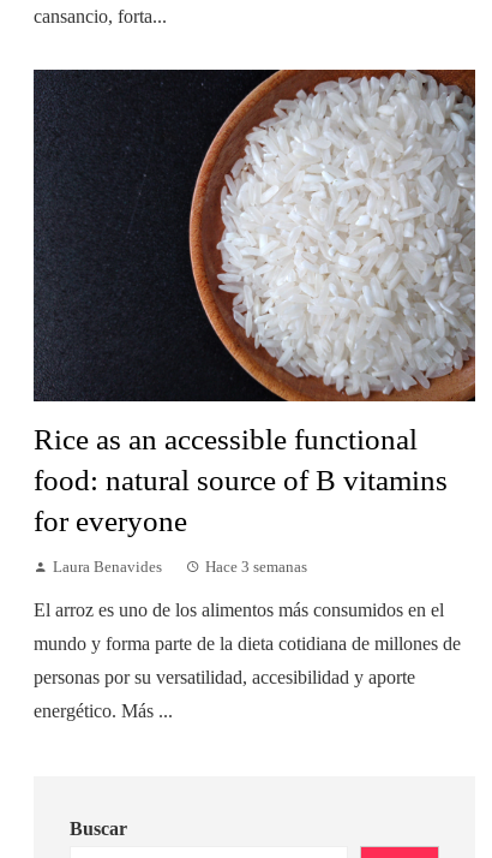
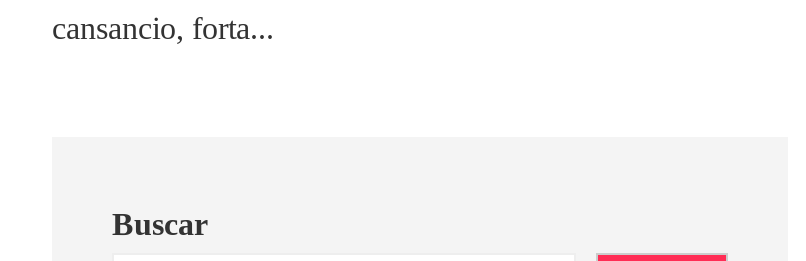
- [image]
- Rice as an accessible functional
- food: natural source of B vitamins
- for everyone
- Laura Benavides
- Hace 3 semanas
- El arroz es uno de los alimentos más consumidos en el
- mundo y forma parte de la dieta cotidiana de millones de
- personas por su versatilidad, accesibilidad y aporte
- energético. Más ...
